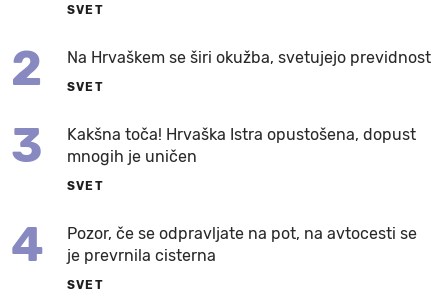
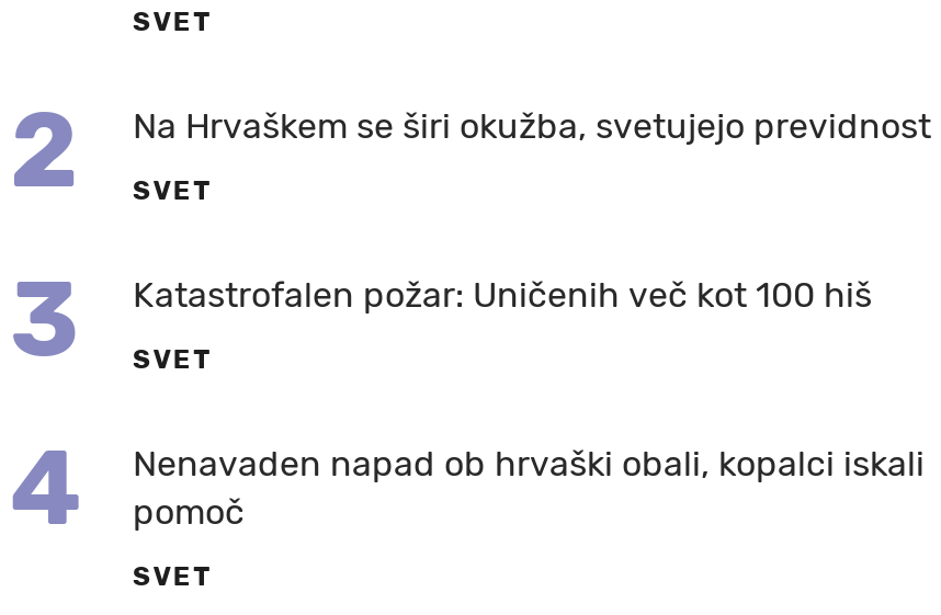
- Kakšna toča! Hrvaška Istra opustošena, dopust
- mnogih je uničen
+ Katastrofalen požar: Uničenih več kot 100 hiš

- Pozor, če se odpravljate na pot, na avtocesti se
- je prevrnila cisterna
+ Nenavaden napad ob hrvaški obali, kopalci iskali
+ pomoč
